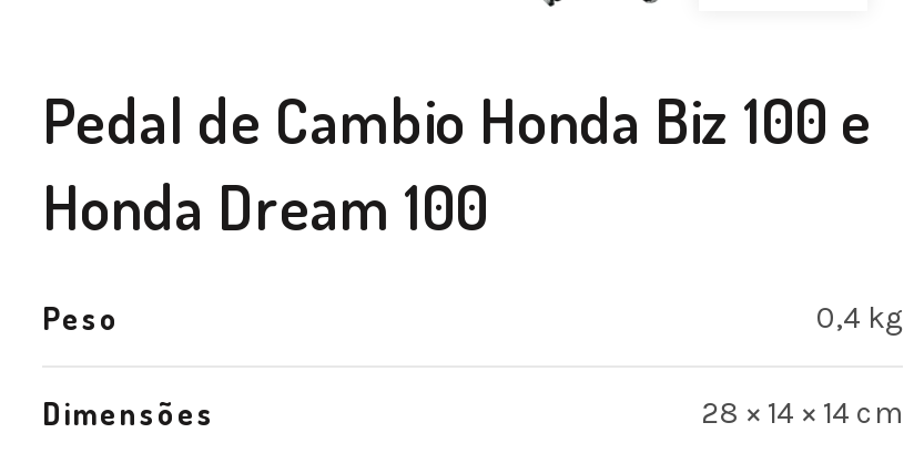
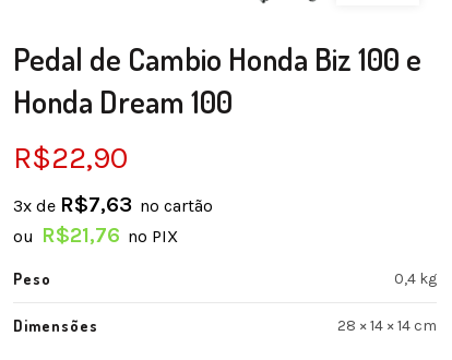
+ R$22,90
+ 3x de R$7,63 no cartão
+ ou R$21,76 no PIX
